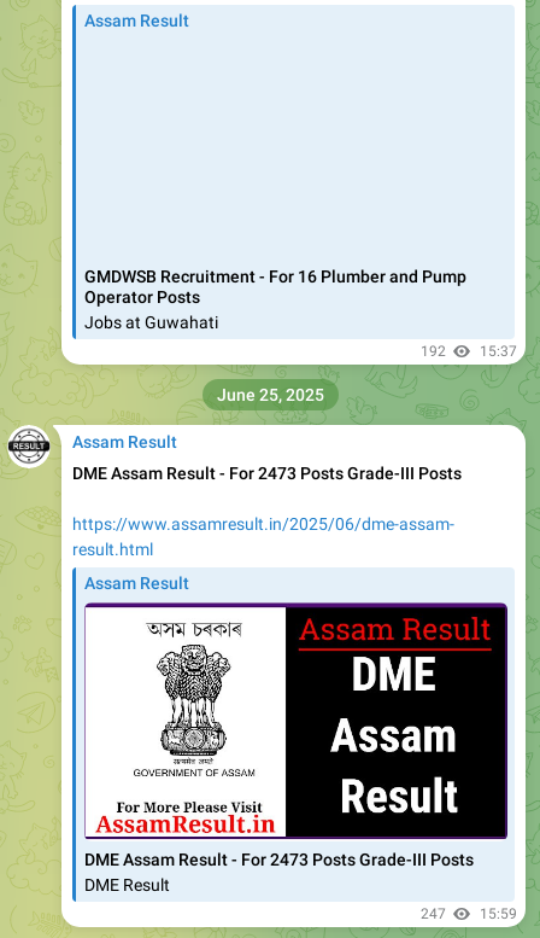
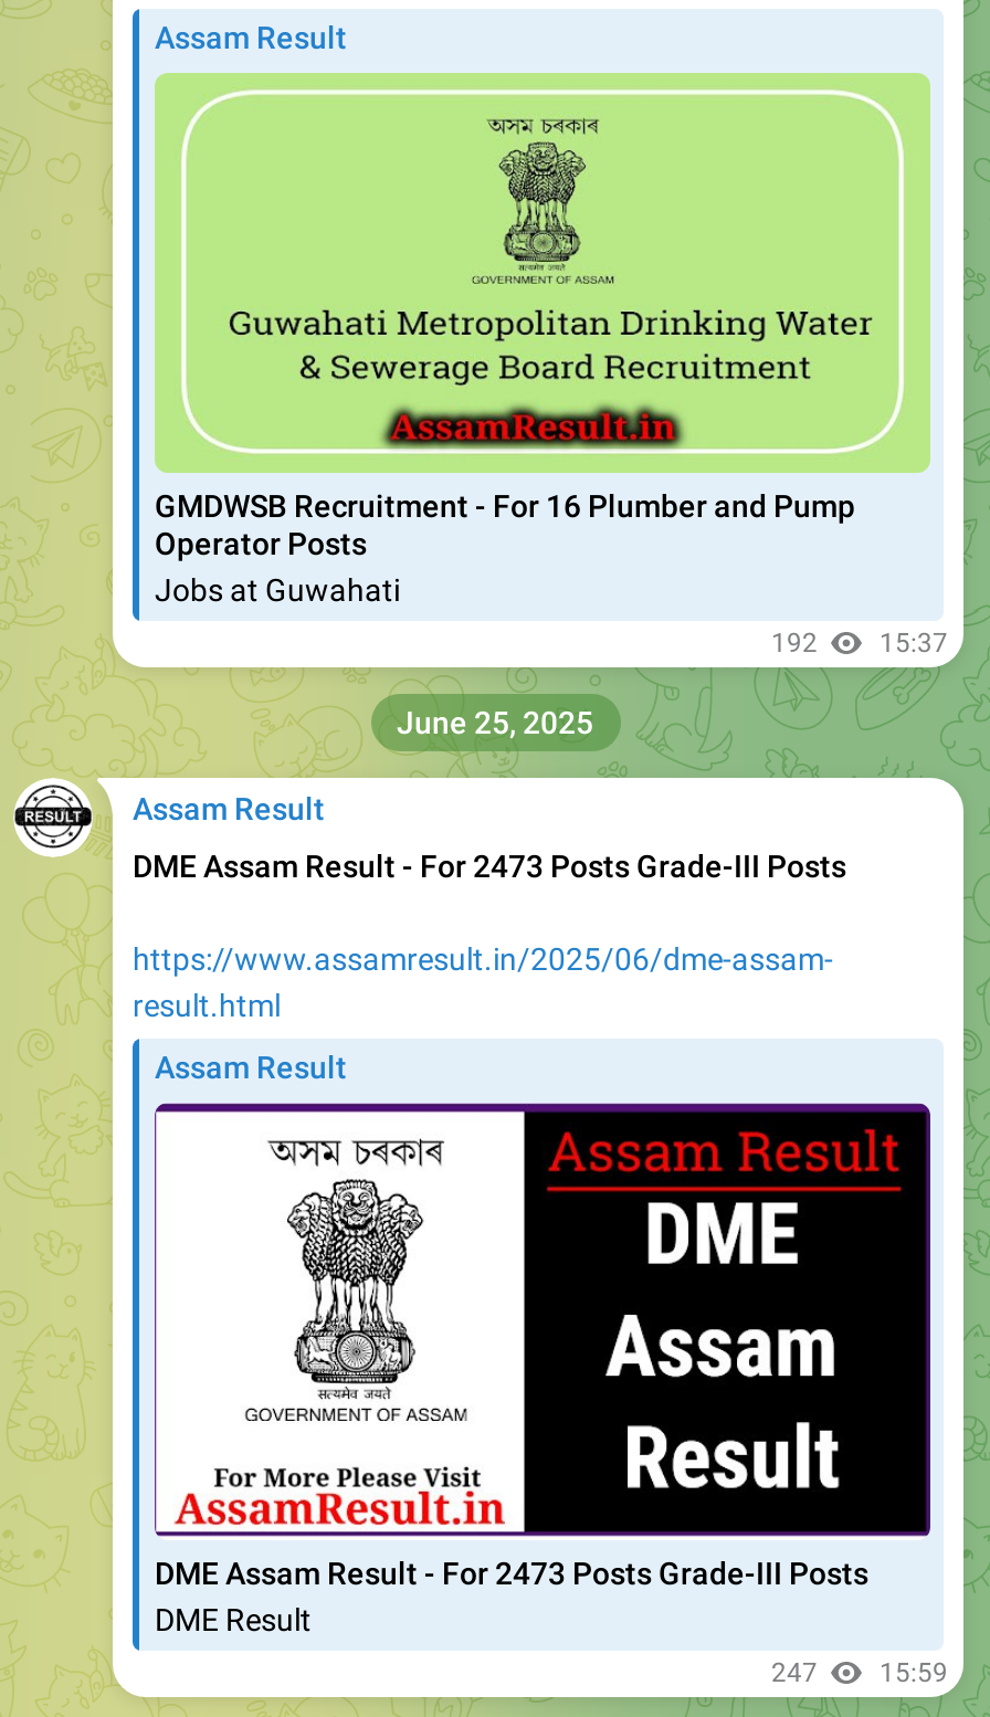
+ [image]
